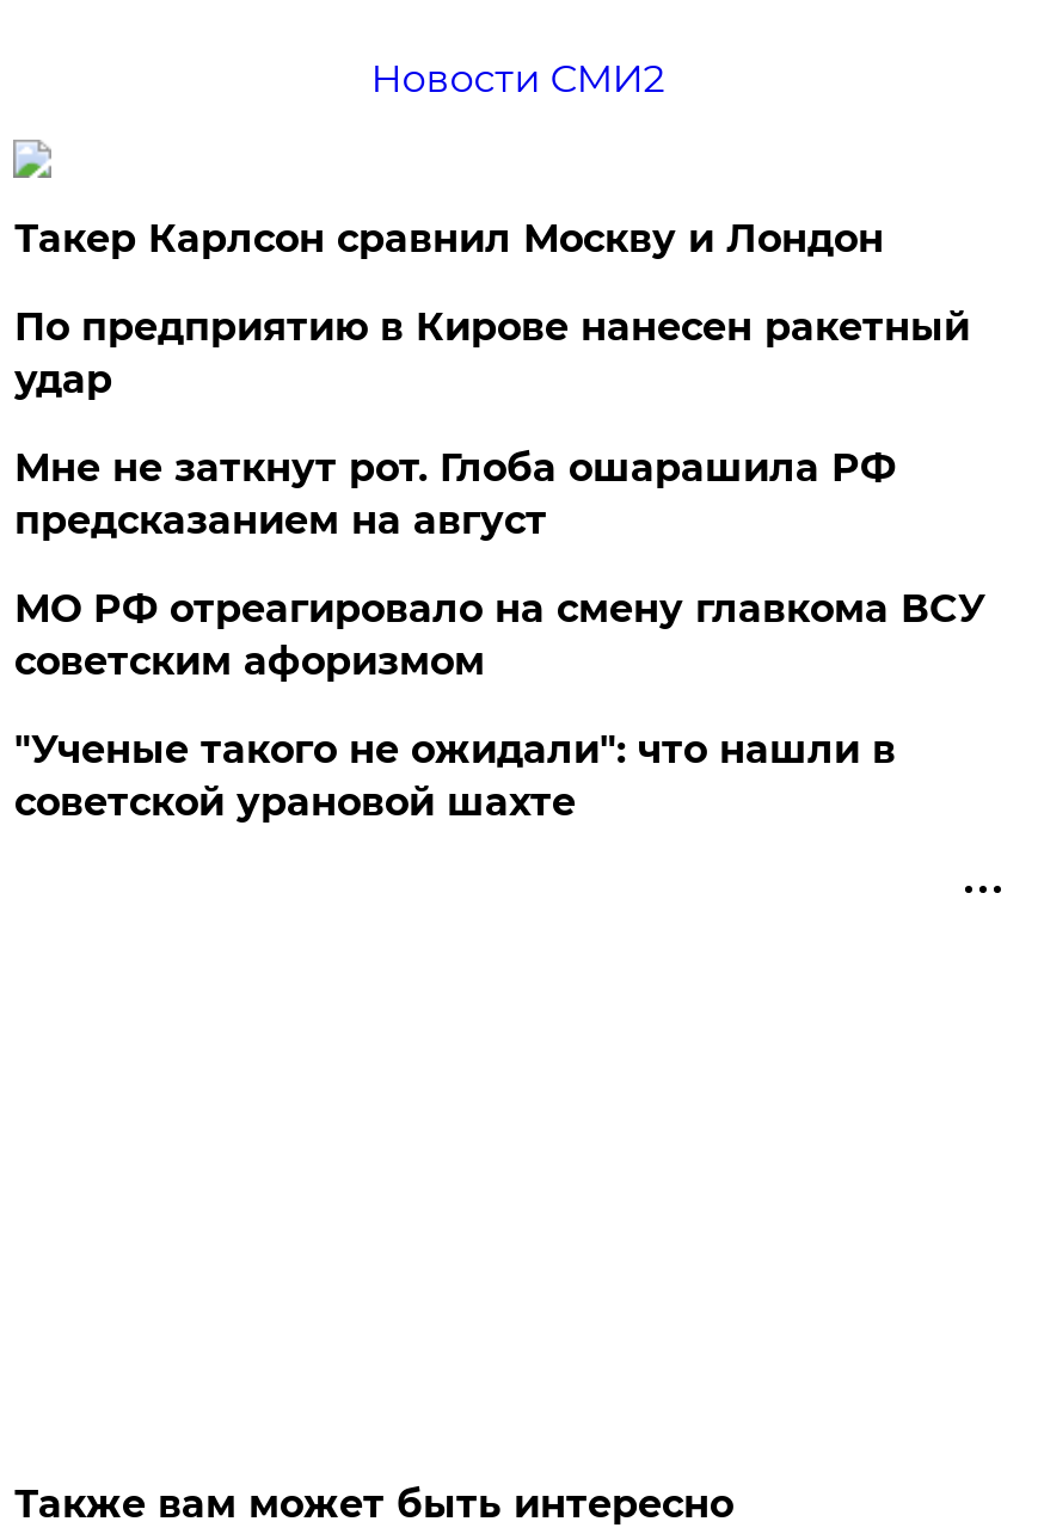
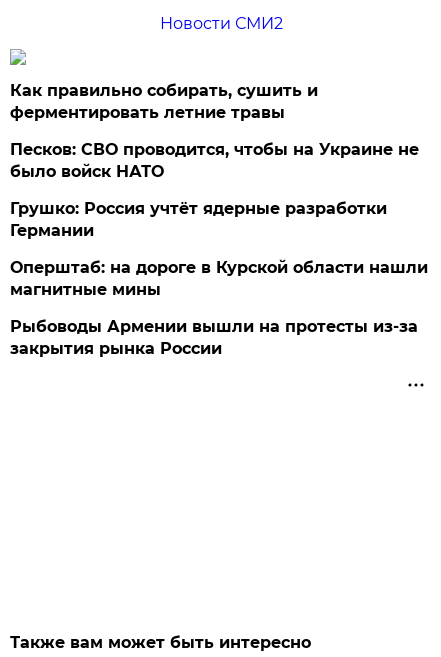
- Такер Карлсон сравнил Москву и Лондон
+ Как правильно собирать, сушить и
+ ферментировать летние травы

- По предприятию в Кирове нанесен ракетный
- удар
+ Песков: СВО проводится, чтобы на Украине не
+ было войск НАТО

- Мне не заткнут рот. Глоба ошарашила РФ
- предсказанием на август
+ Грушко: Россия учтёт ядерные разработки
+ Германии

- МО РФ отреагировало на смену главкома ВСУ
- советским афоризмом
+ Оперштаб: на дороге в Курской области нашли
+ магнитные мины

- "Ученые такого не ожидали": что нашли в
- советской урановой шахте
+ Рыбоводы Армении вышли на протесты из-за
+ закрытия рынка России
